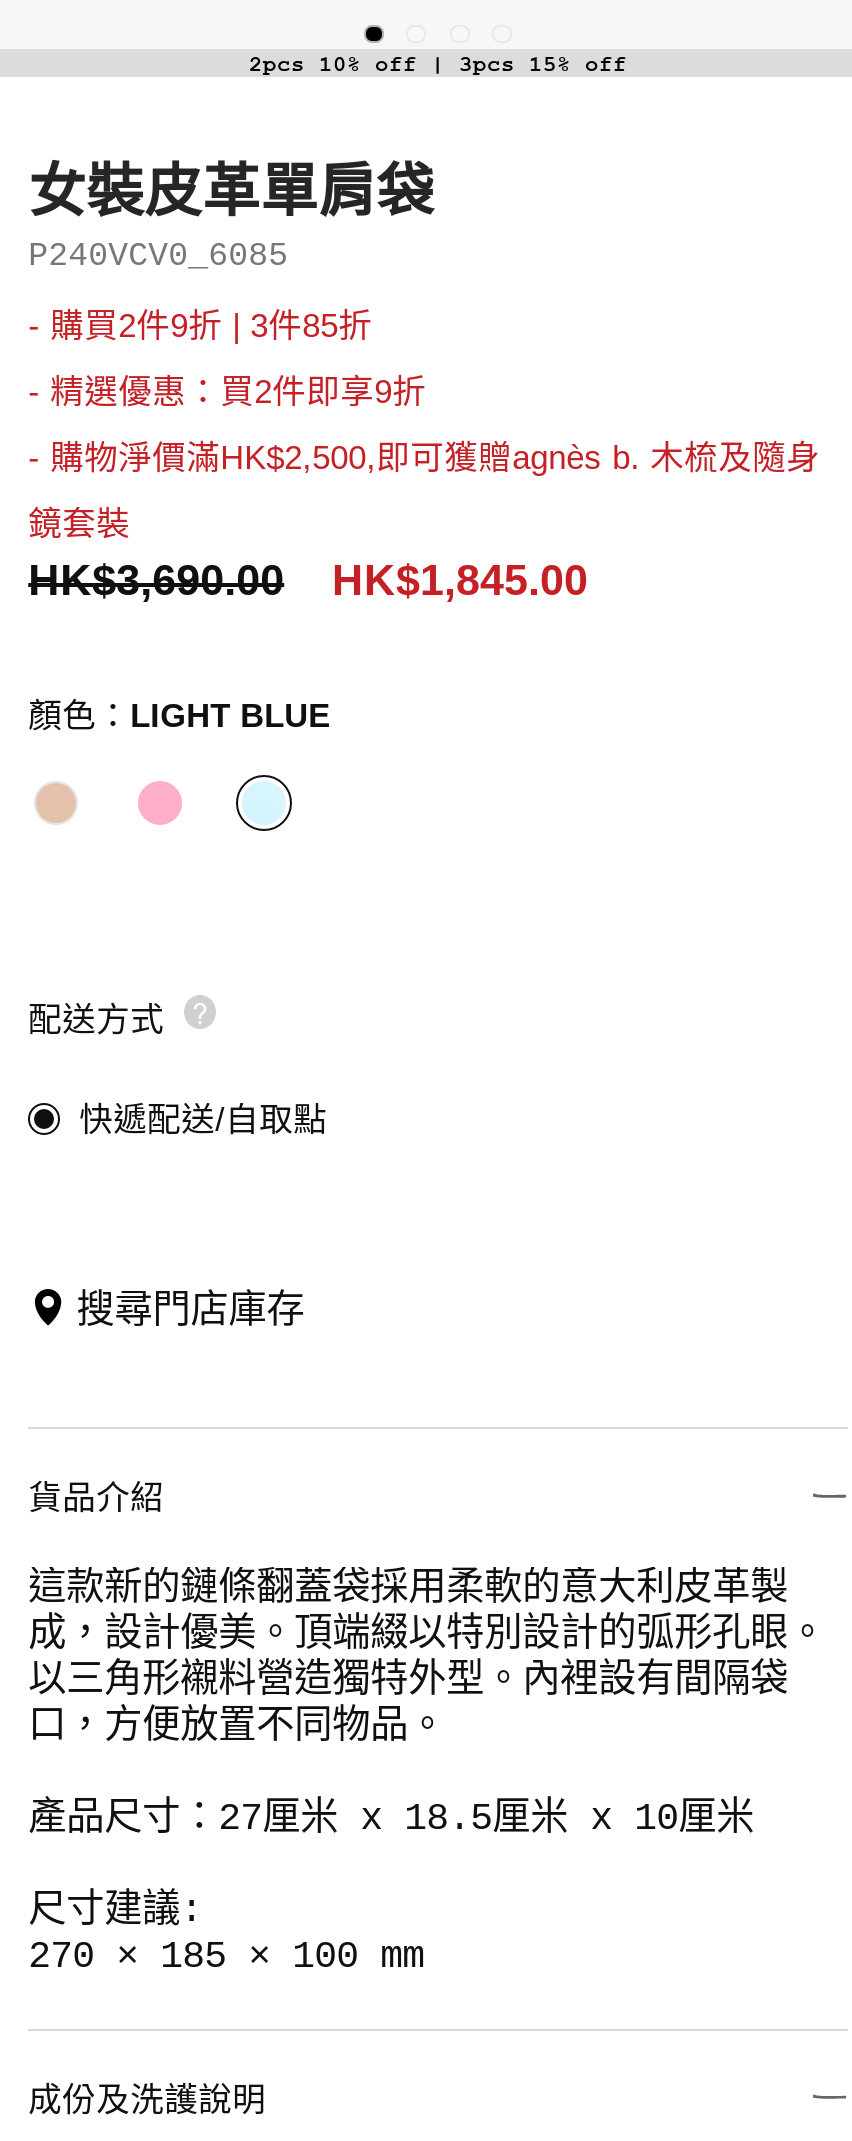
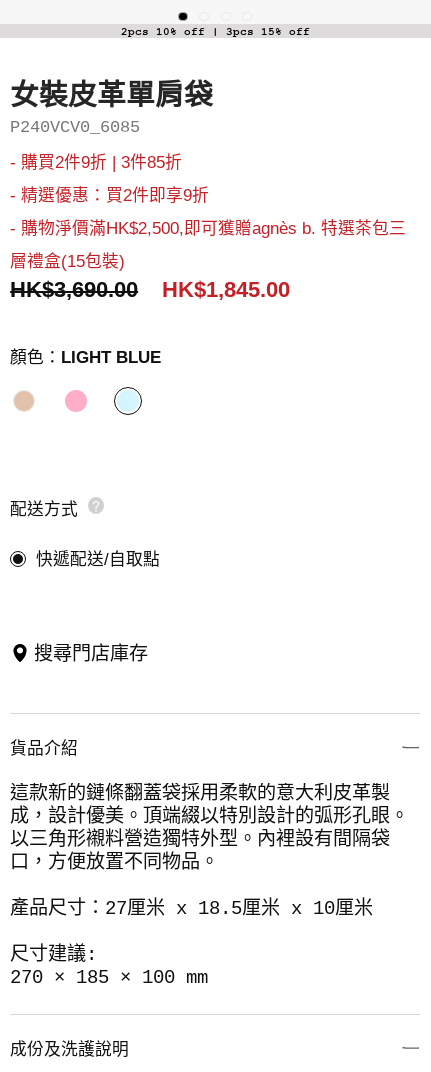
- - 購物淨價滿HK$2,500,即可獲贈agnès b. 木梳及隨身
+ - 購物淨價滿HK$2,500,即可獲贈agnès b. 特選茶包三

- 鏡套裝
+ 層禮盒(15包裝)
